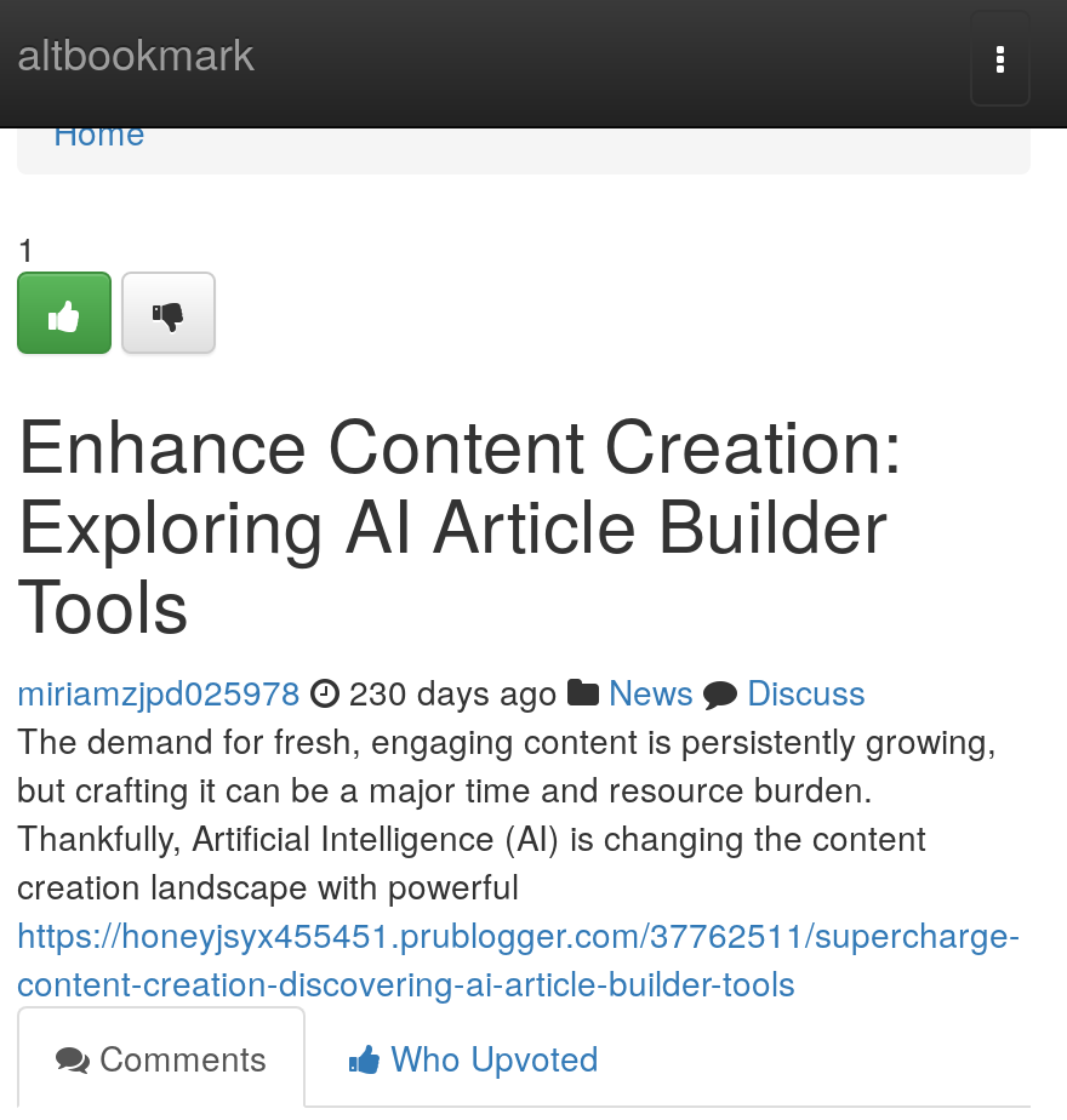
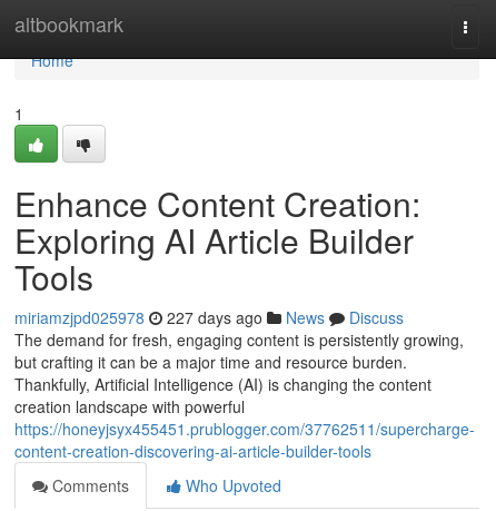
- miriamzjpd025978 230 days ago News Discuss
+ miriamzjpd025978 227 days ago News Discuss
